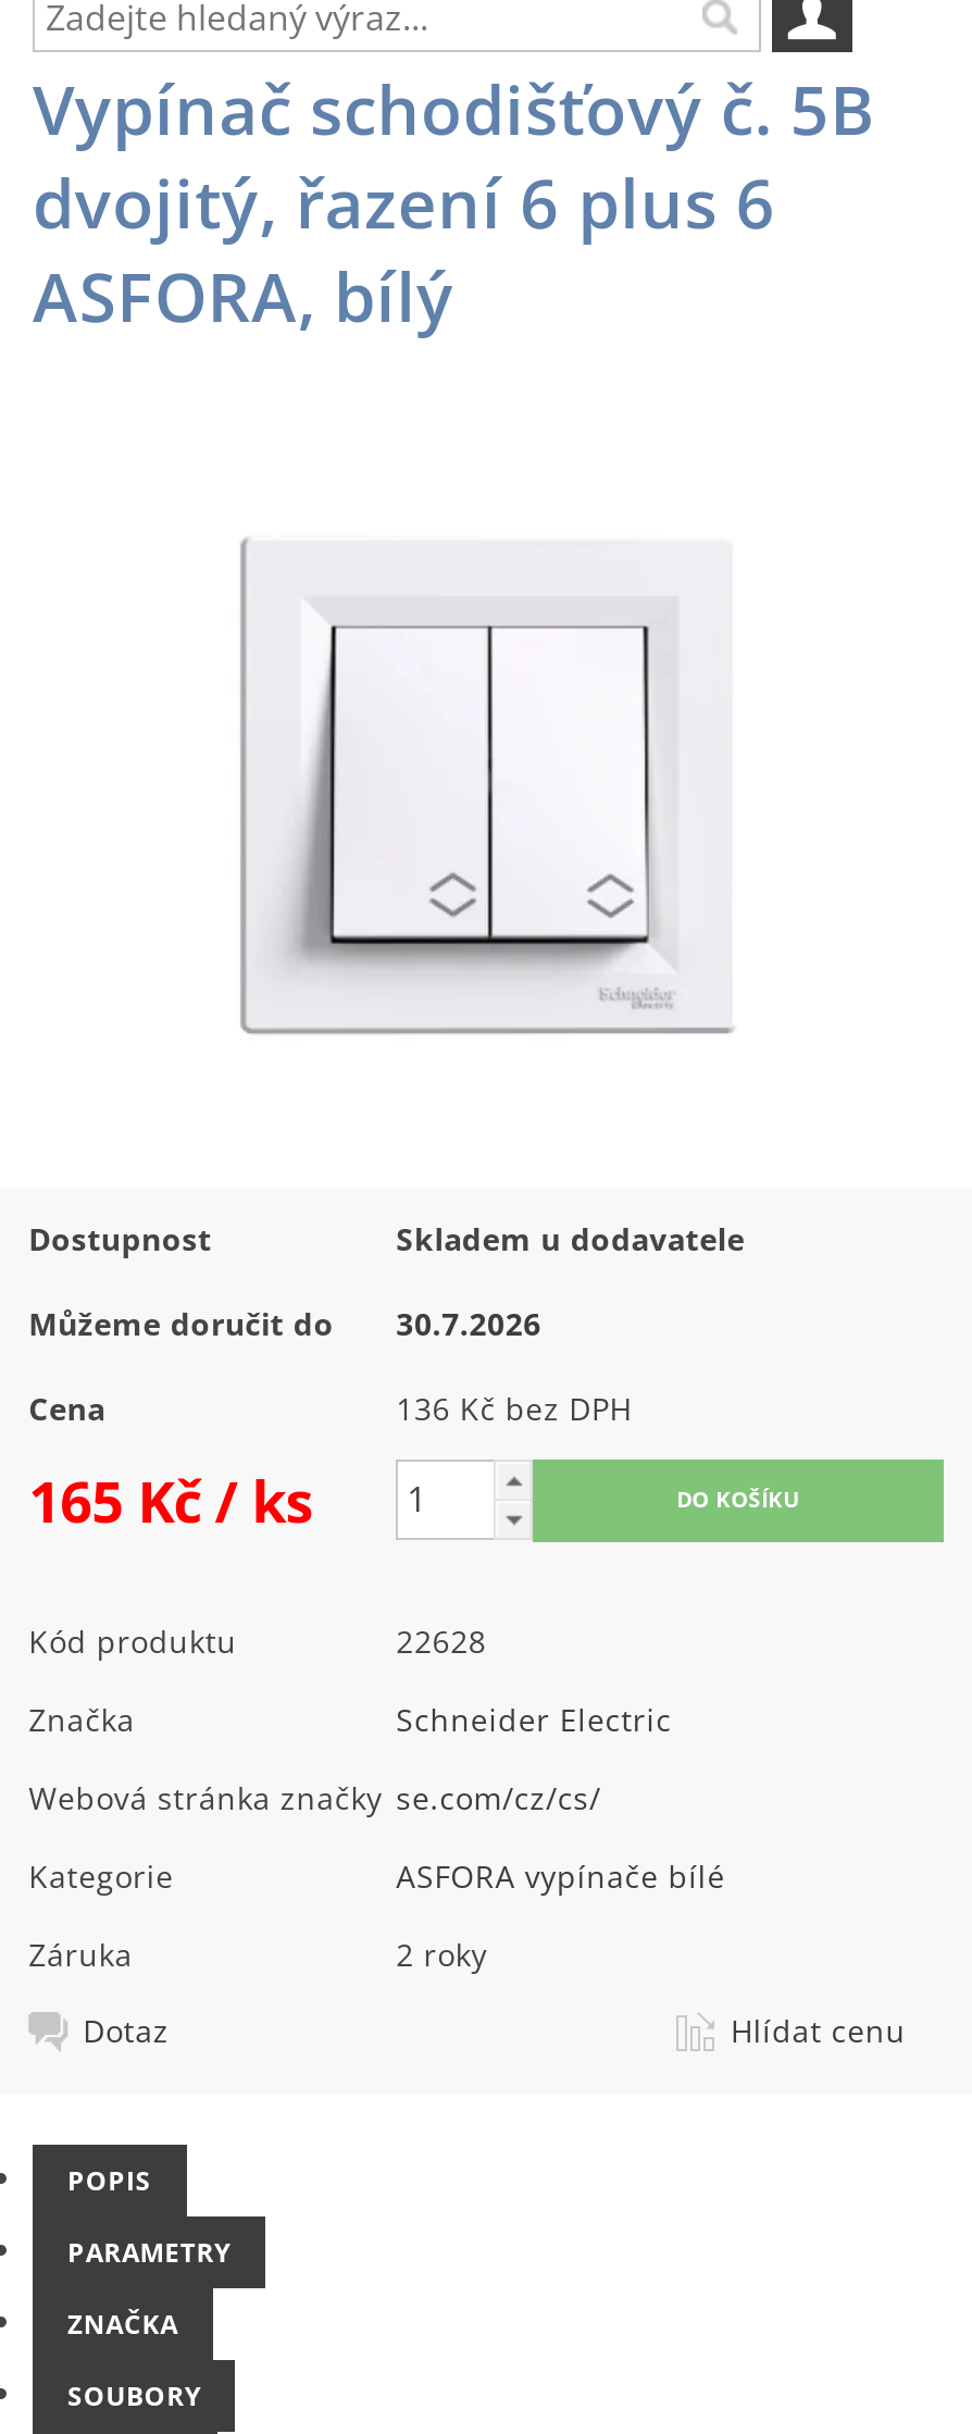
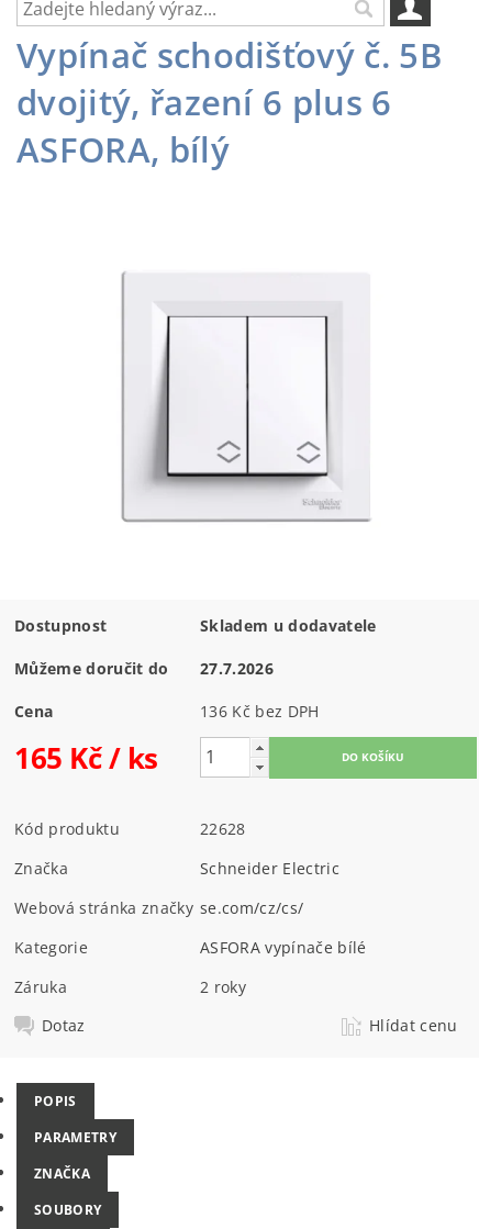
- Můžeme doručit do 30.7.2026
+ Můžeme doručit do 27.7.2026
